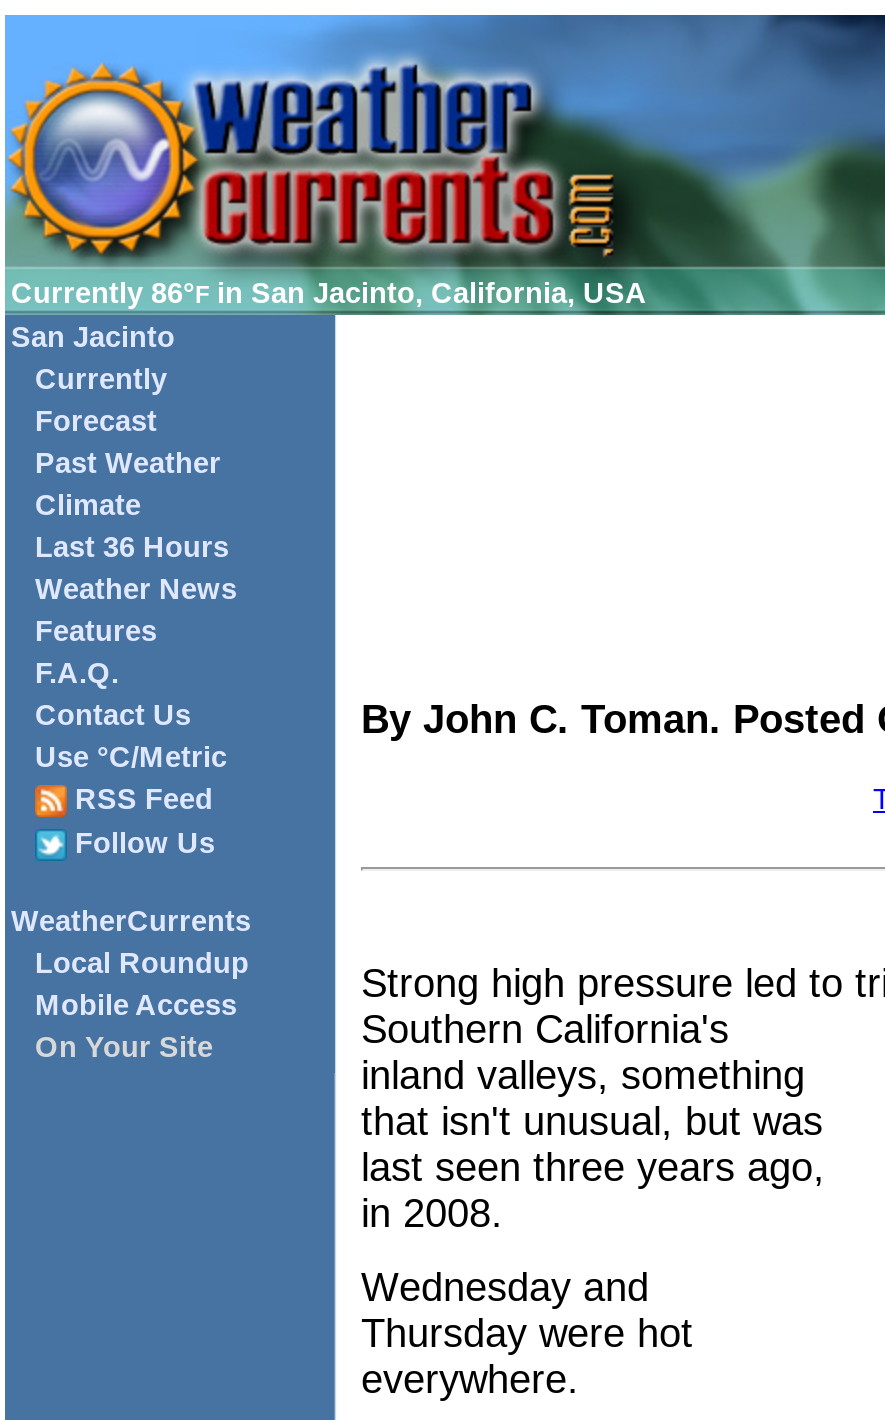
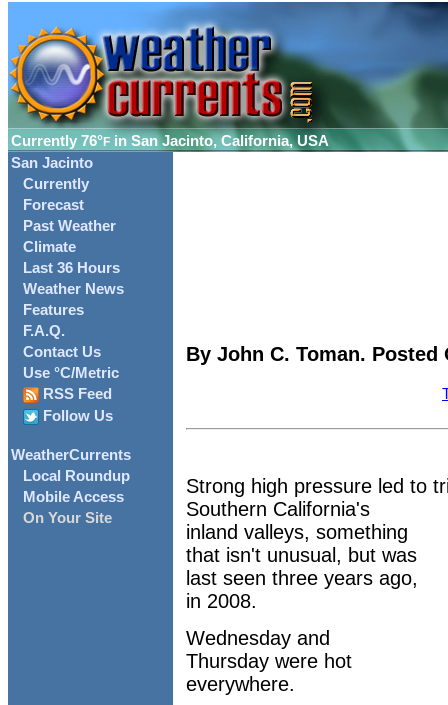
- Currently 86°F in San Jacinto, California, USA
+ Currently 76°F in San Jacinto, California, USA
